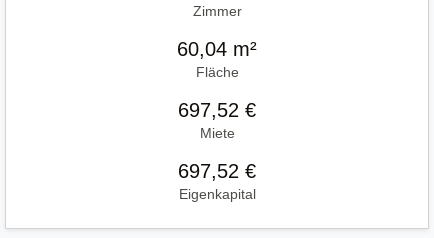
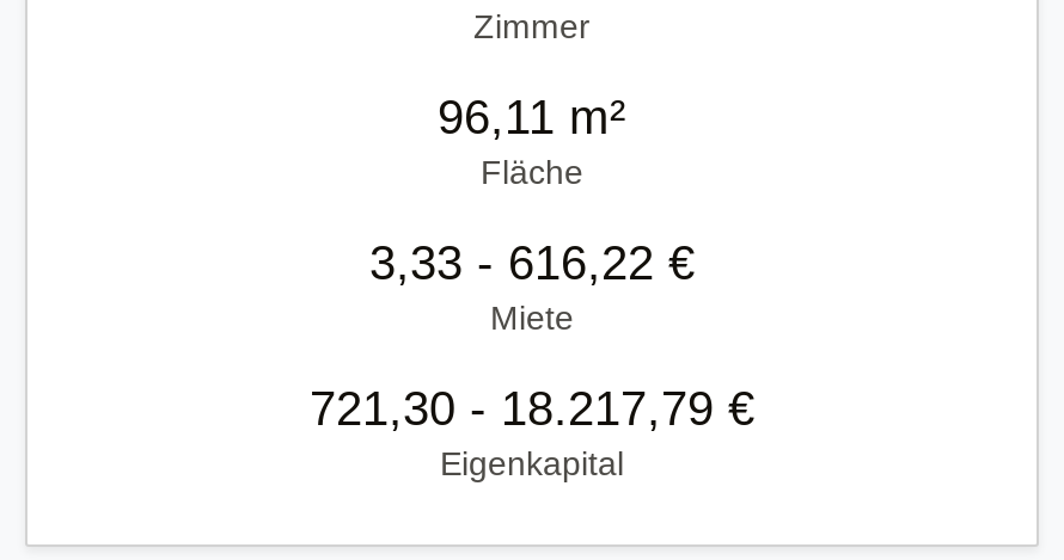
- 60,04 m²
+ 96,11 m²

- 697,52 €
+ 3,33 - 616,22 €

- 697,52 €
+ 721,30 - 18.217,79 €
